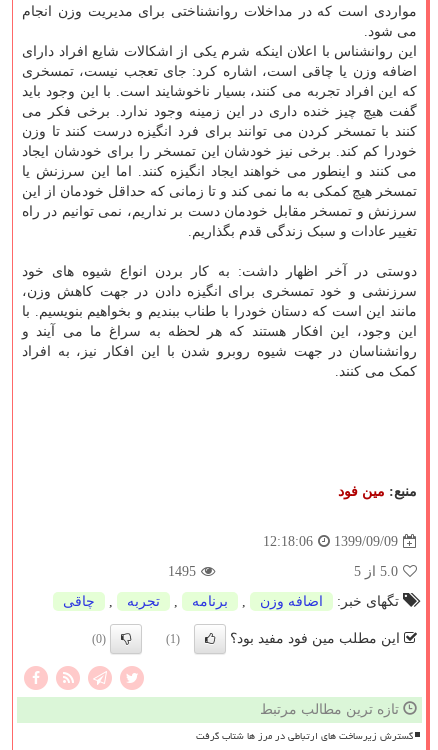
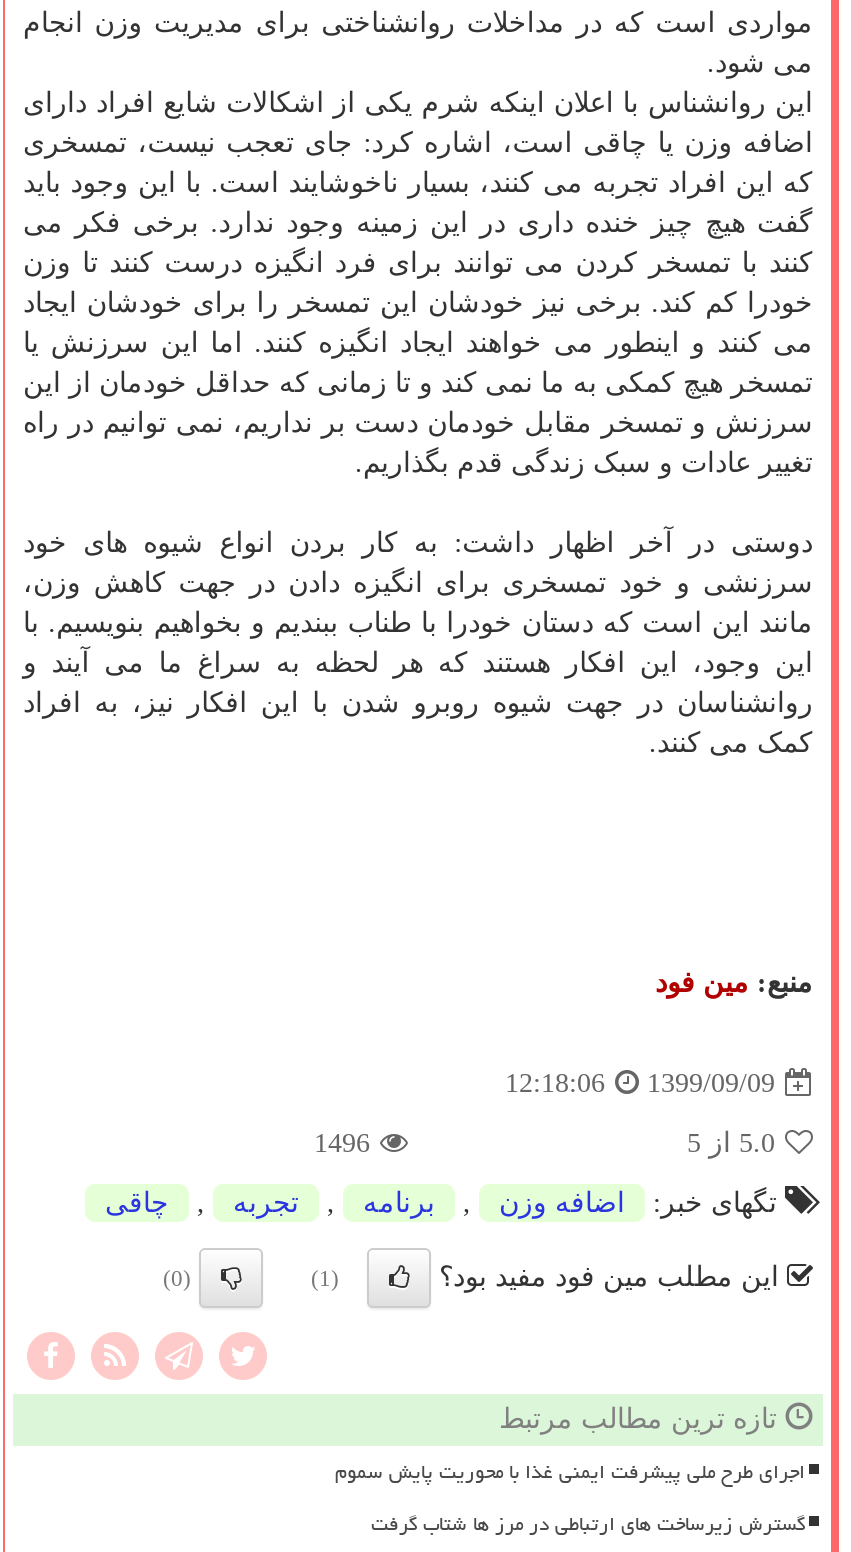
- 1495
+ 1496

+ اجرای طرح ملی پیشرفت ایمنی غذا با محوریت پایش سموم
